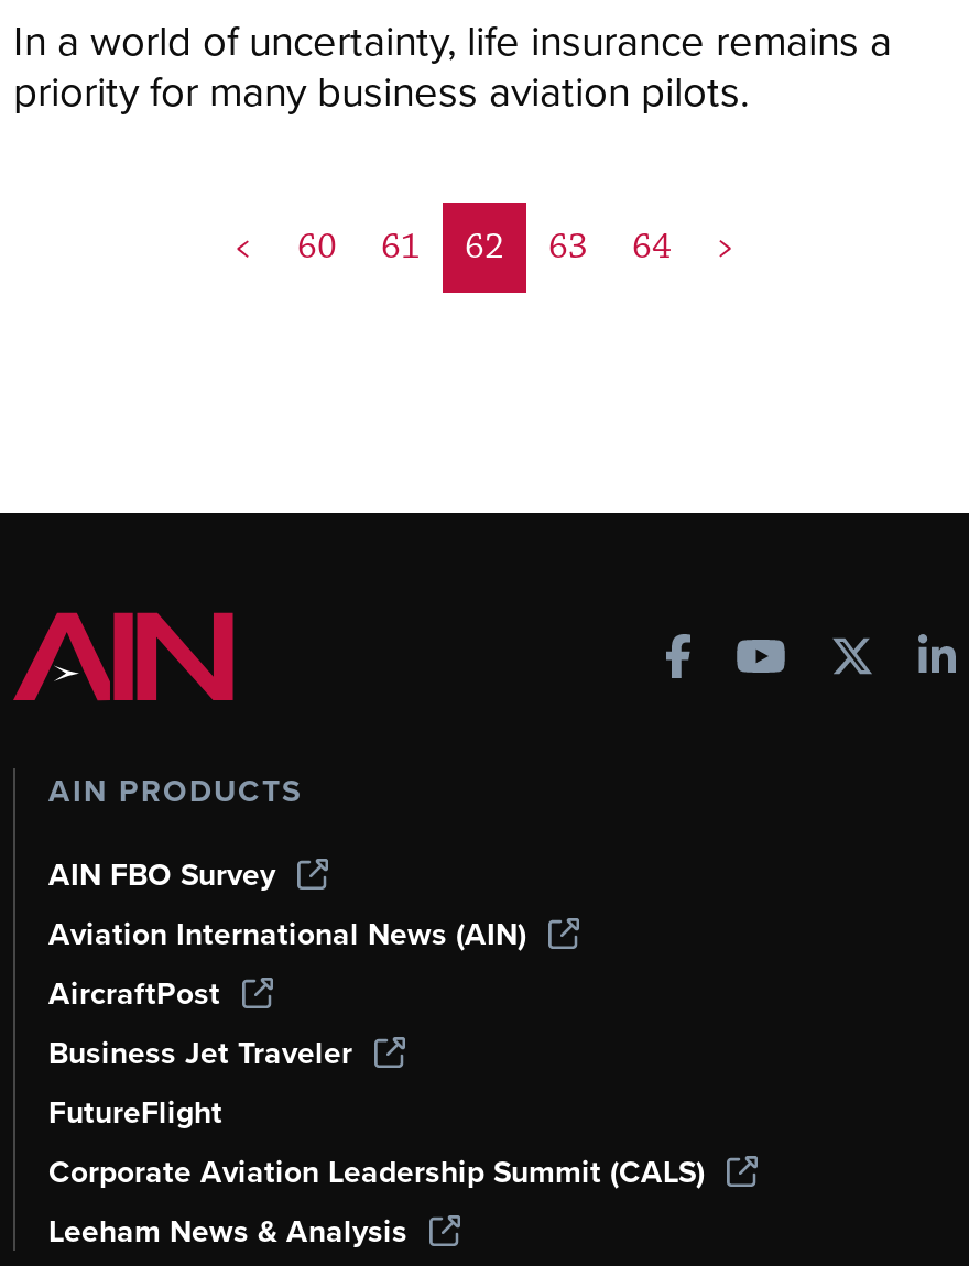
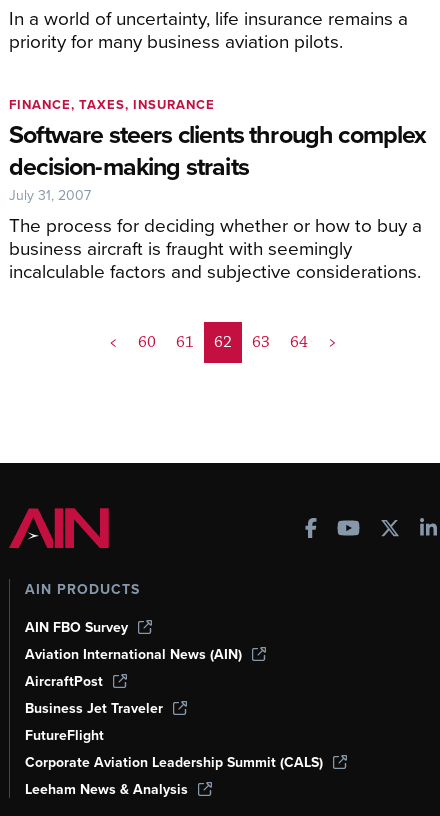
+ Software steers clients through complex
+ decision-making straits
+ The process for deciding whether or how to buy a
+ business aircraft is fraught with seemingly
+ incalculable factors and subjective considerations.

+ FINANCE, TAXES, INSURANCE

+ July 31, 2007
